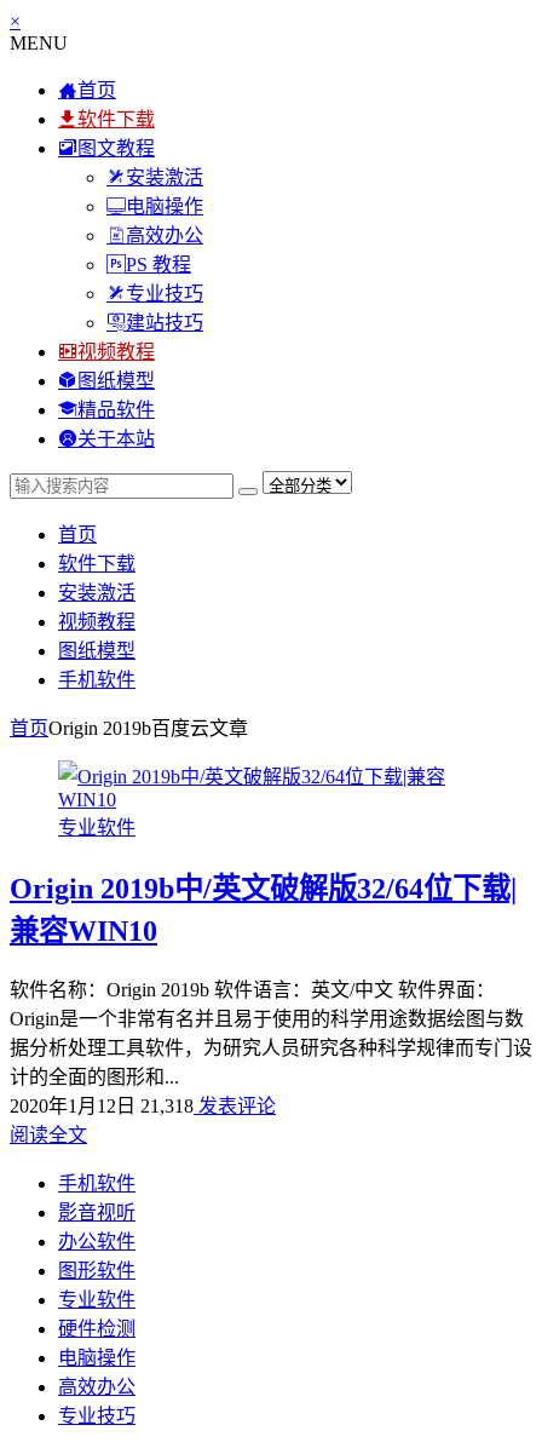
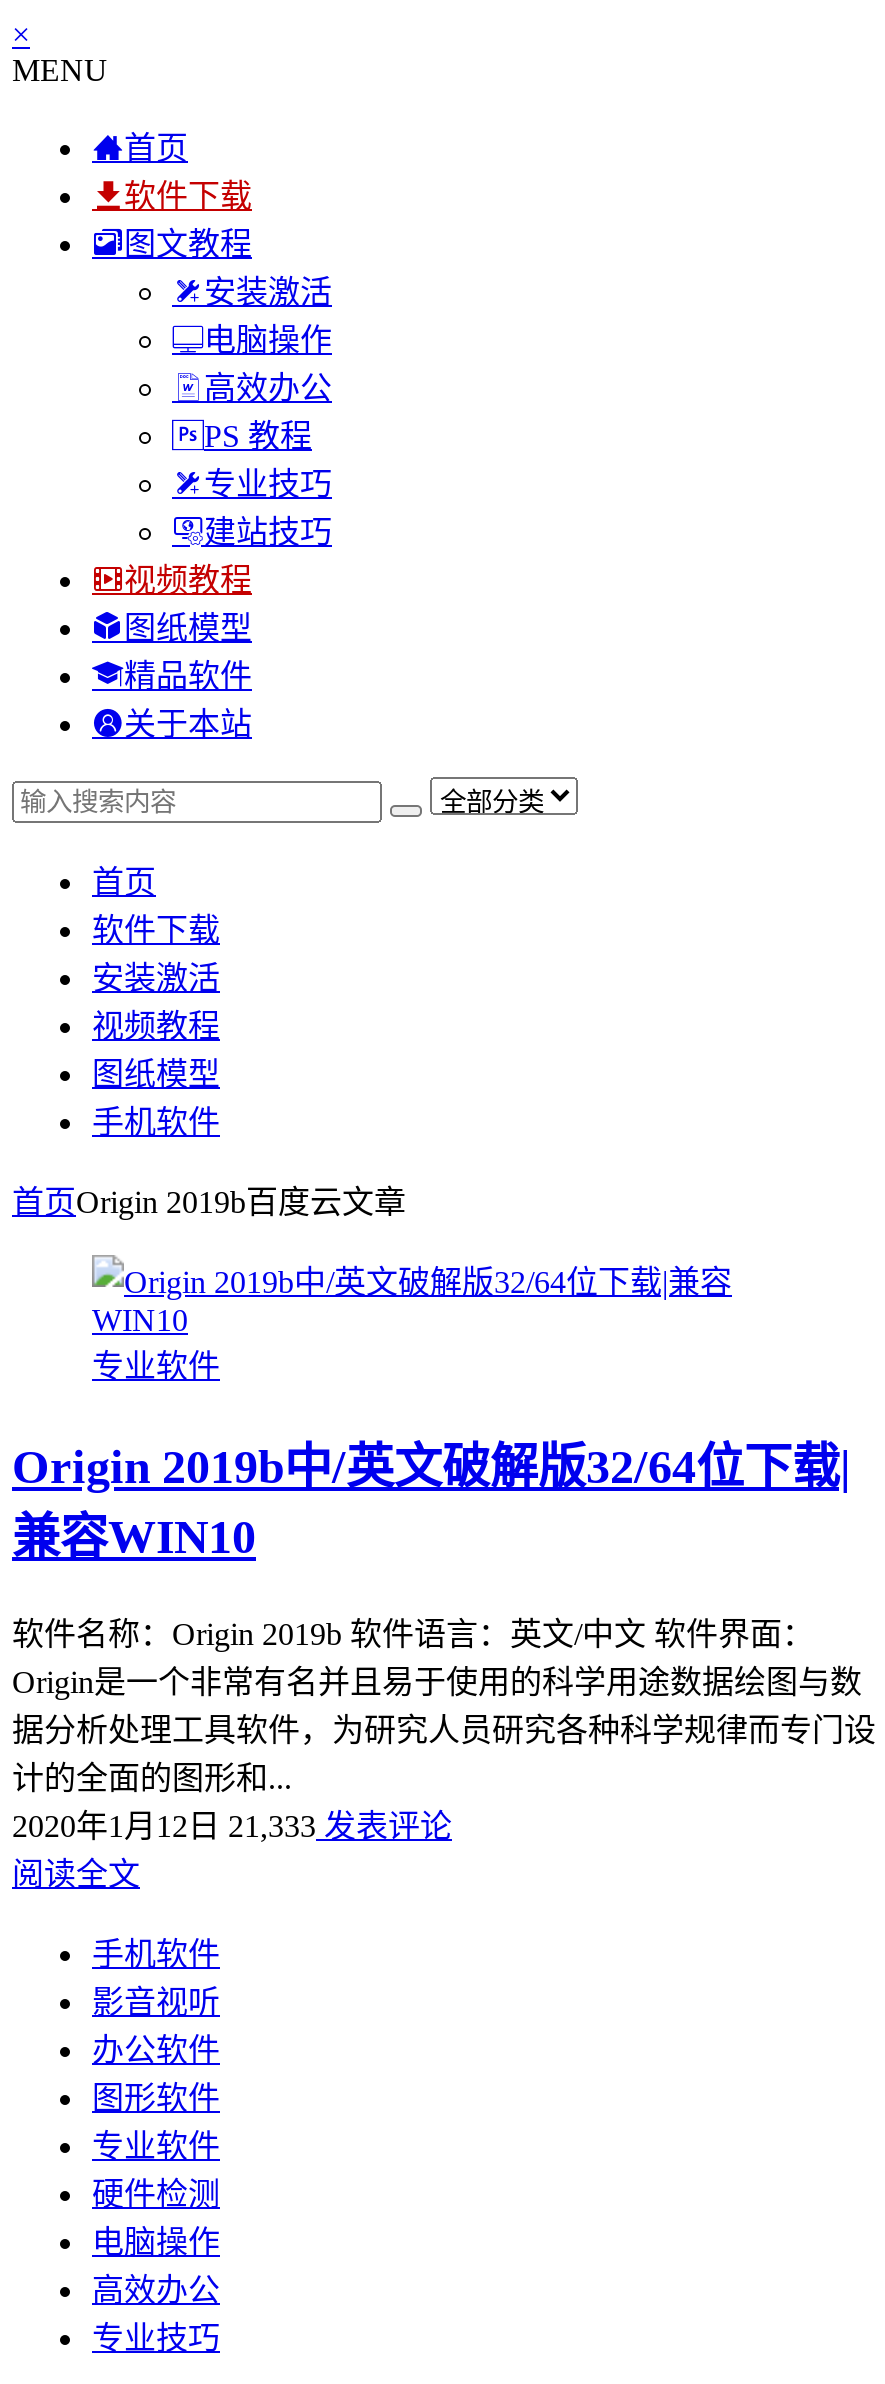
- 2020年1月12日21,318发表评论
+ 2020年1月12日21,333发表评论
